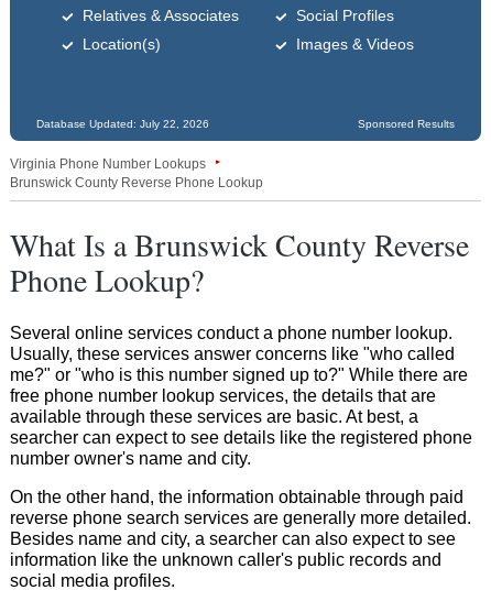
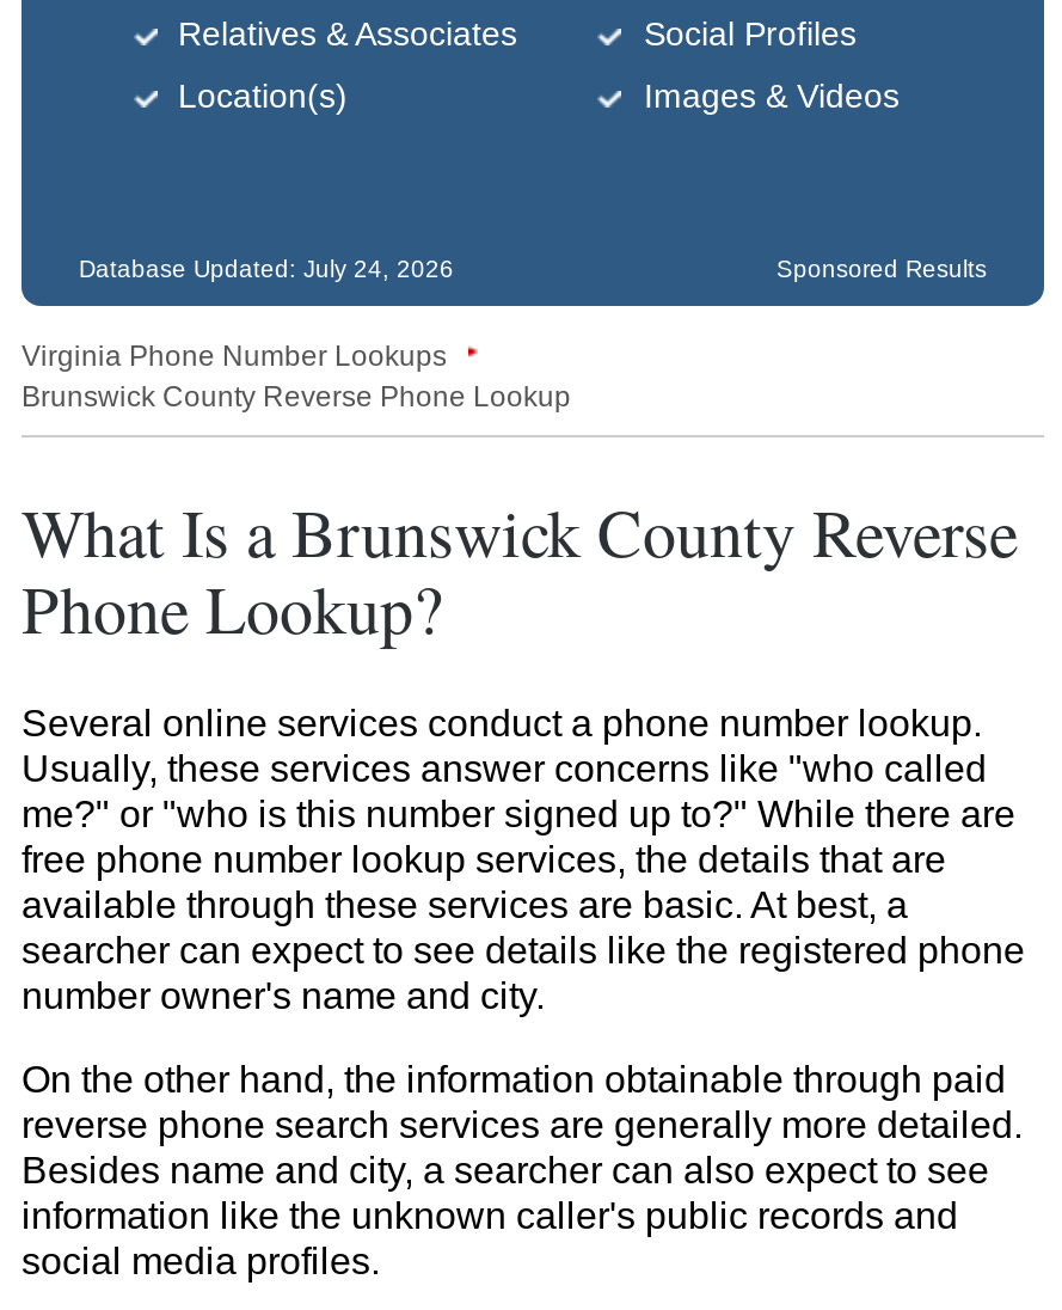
- Database Updated: July 22, 2026
+ Database Updated: July 24, 2026
